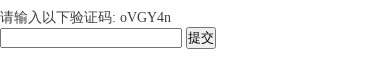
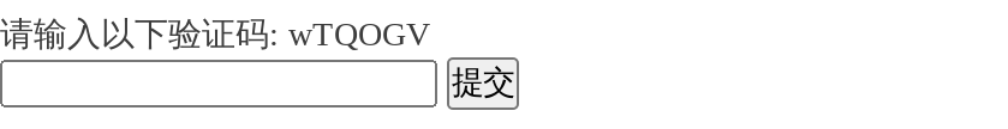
- 请输入以下验证码: oVGY4n
+ 请输入以下验证码: wTQOGV
